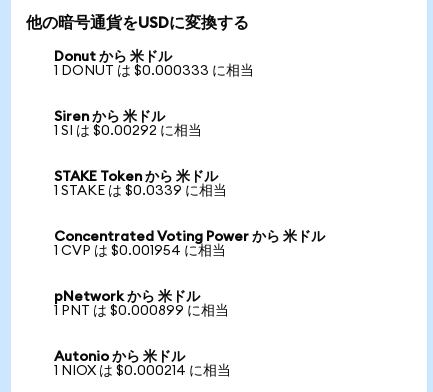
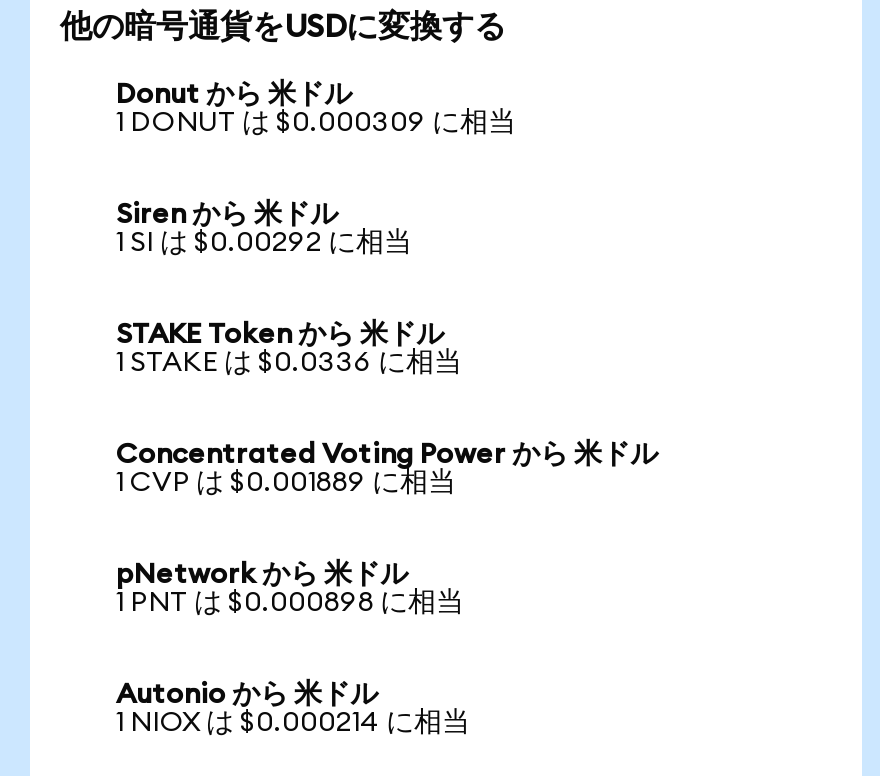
- 1 DONUT は $0.000333 に相当
+ 1 DONUT は $0.000309 に相当

- 1 STAKE は $0.0339 に相当
+ 1 STAKE は $0.0336 に相当

- 1 CVP は $0.001954 に相当
+ 1 CVP は $0.001889 に相当

- 1 PNT は $0.000899 に相当
+ 1 PNT は $0.000898 に相当
